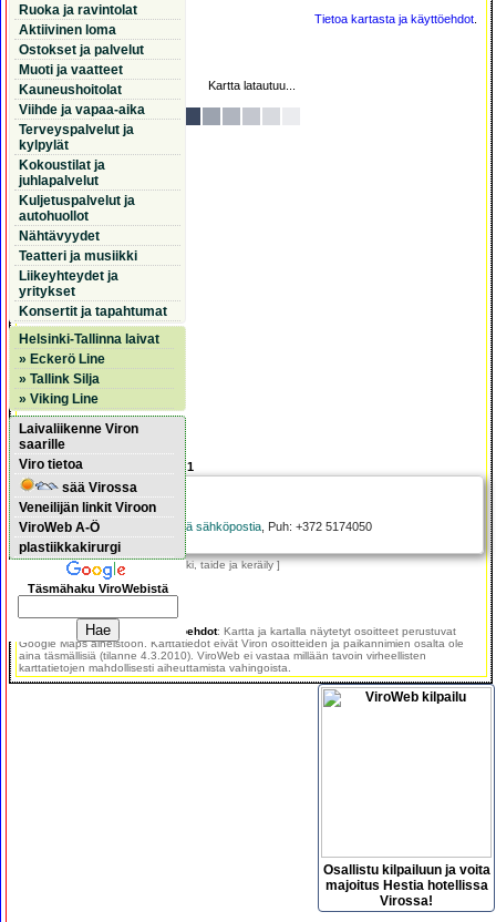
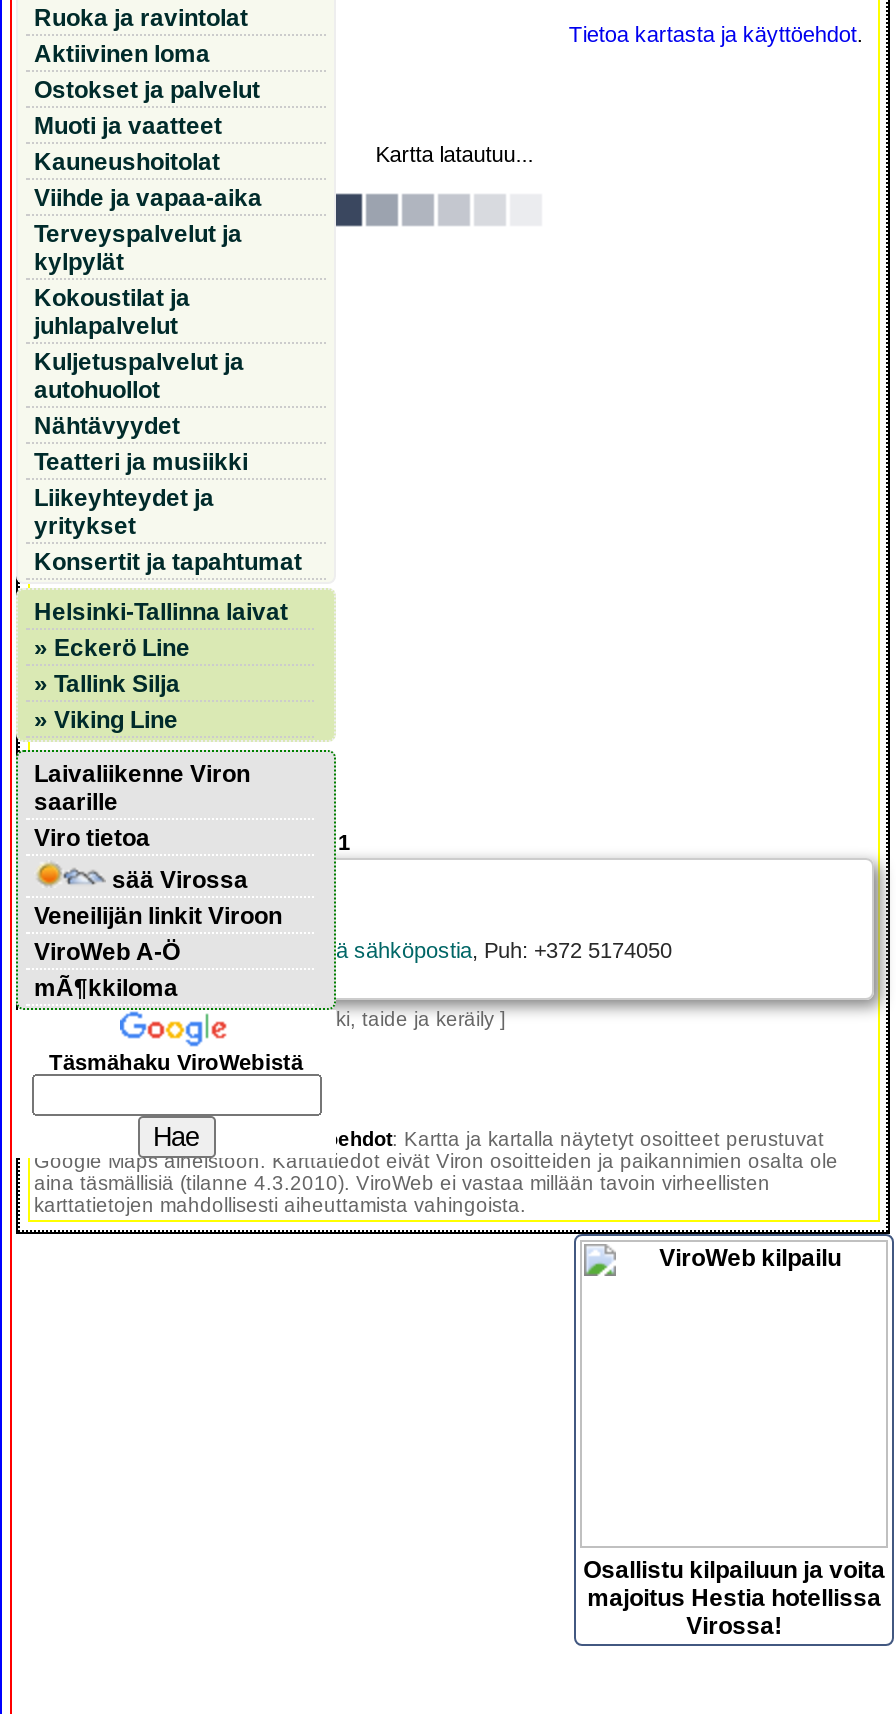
- plastiikkakirurgi
+ mÃ¶kkiloma
